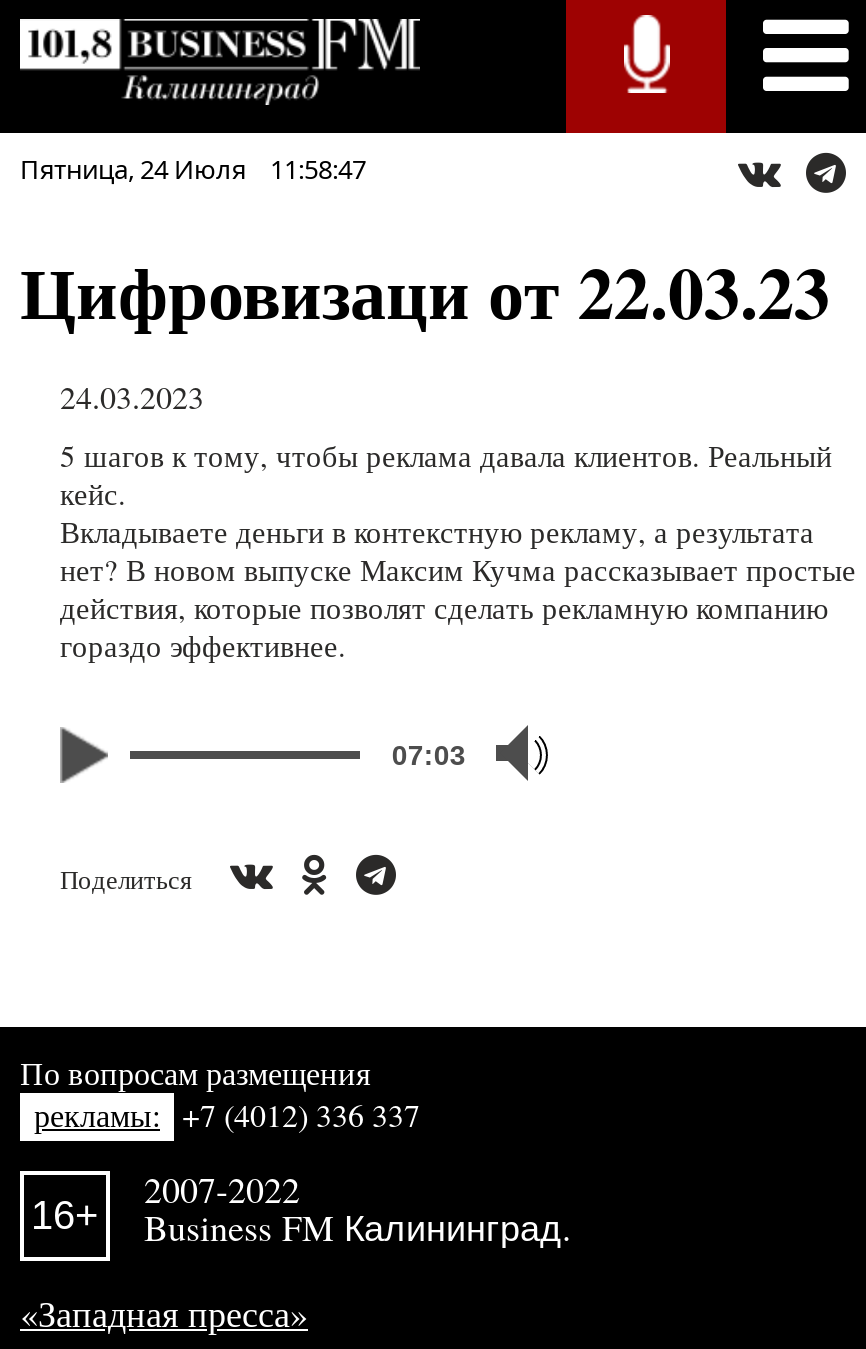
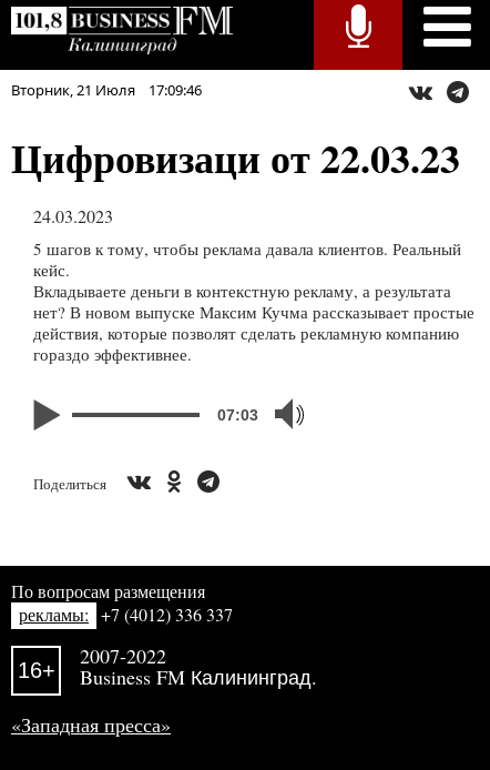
- Пятница, 24 Июля 11:58:47
+ Вторник, 21 Июля 17:09:46
